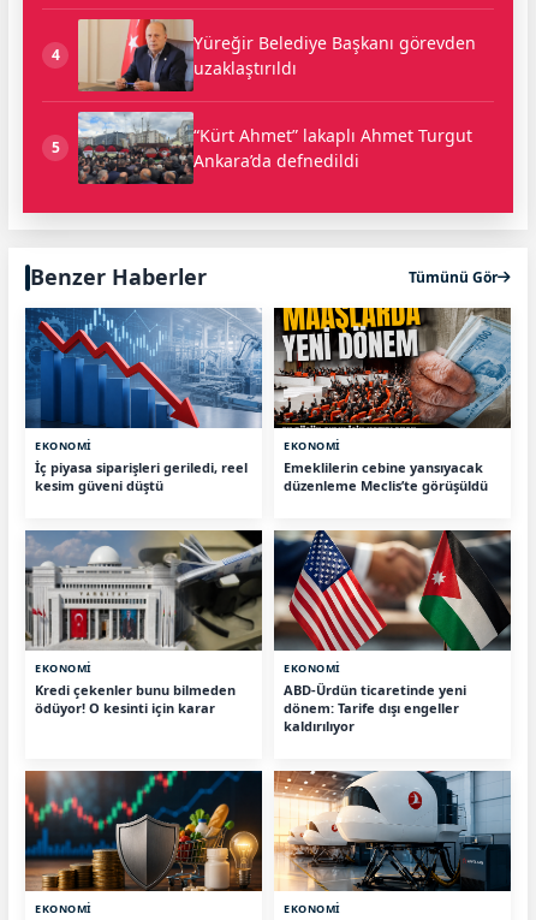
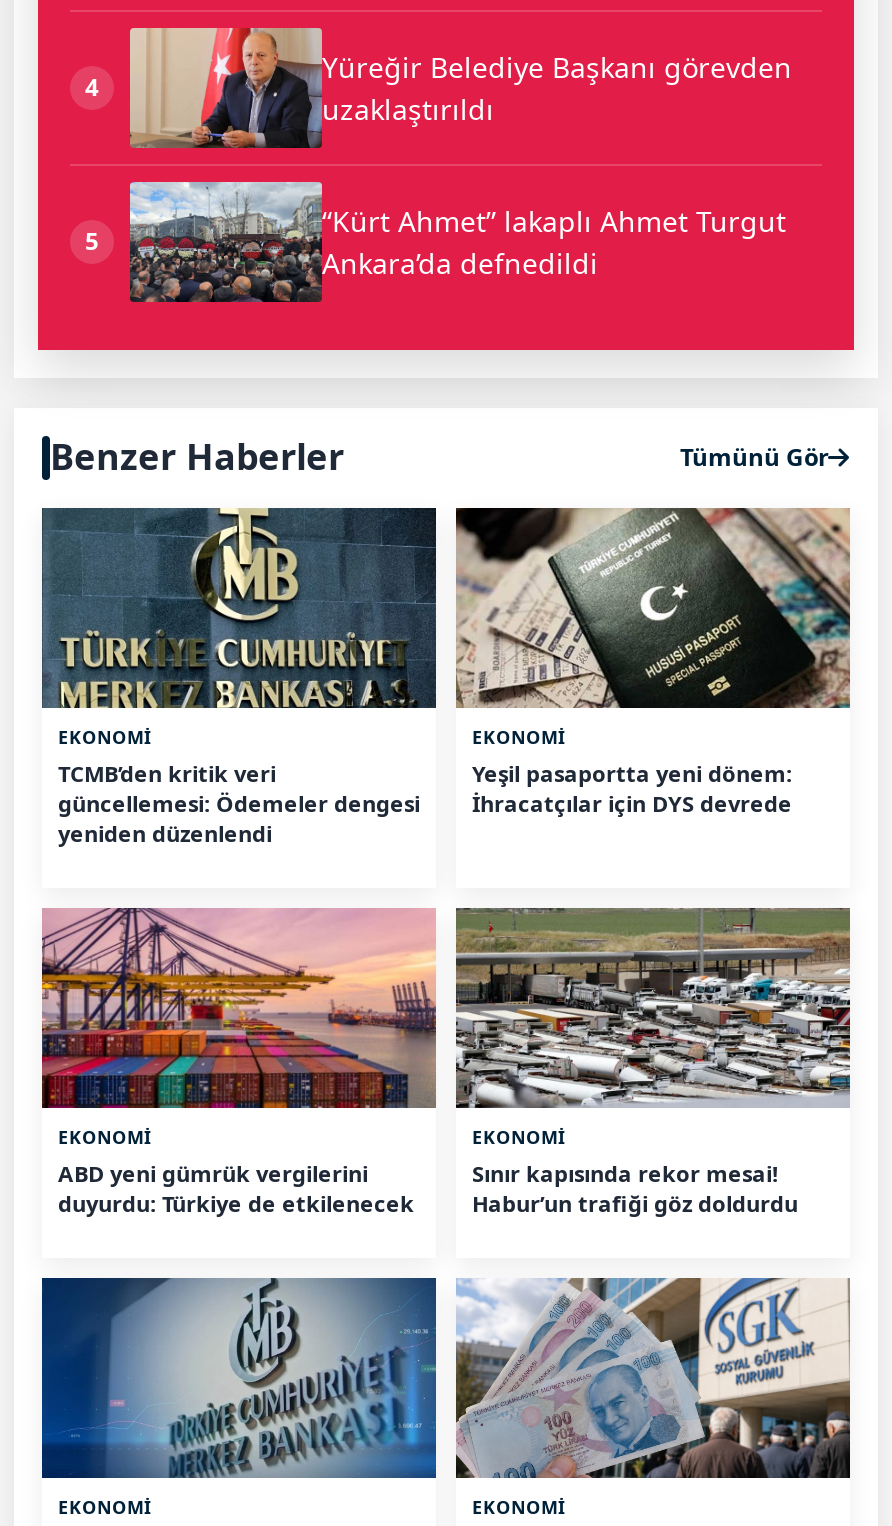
- [image]
- İç piyasa siparişleri geriledi, reel
- kesim güveni düştü
+ [image]
+ TCMB’den kritik veri
+ güncellemesi: Ödemeler dengesi
+ yeniden düzenlendi

- [image]
- Emeklilerin cebine yansıyacak
- düzenleme Meclis’te görüşüldü
+ [image]
+ Yeşil pasaportta yeni dönem:
+ İhracatçılar için DYS devrede

- [image]
- Kredi çekenler bunu bilmeden
- ödüyor! O kesinti için karar
+ [image]
+ ABD yeni gümrük vergilerini
+ duyurdu: Türkiye de etkilenecek

- [image]
- ABD-Ürdün ticaretinde yeni
- dönem: Tarife dışı engeller
- kaldırılıyor
+ [image]
+ Sınır kapısında rekor mesai!
+ Habur’un trafiği göz doldurdu

- [image]
+ [image]

- [image]
+ [image]
